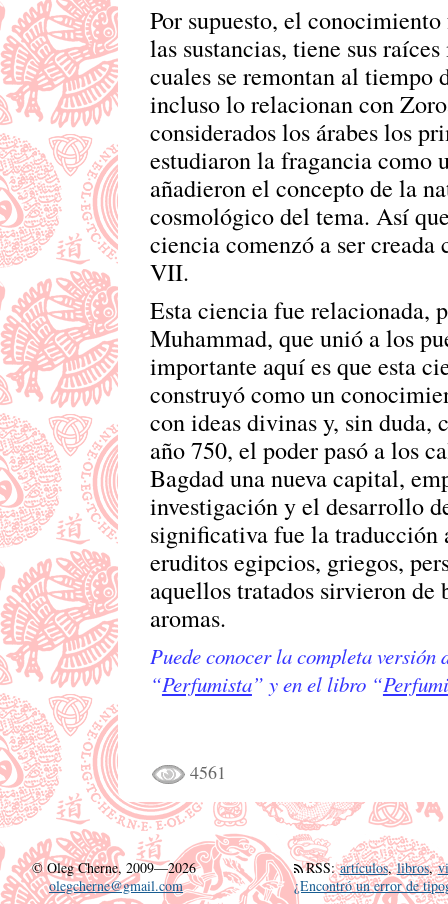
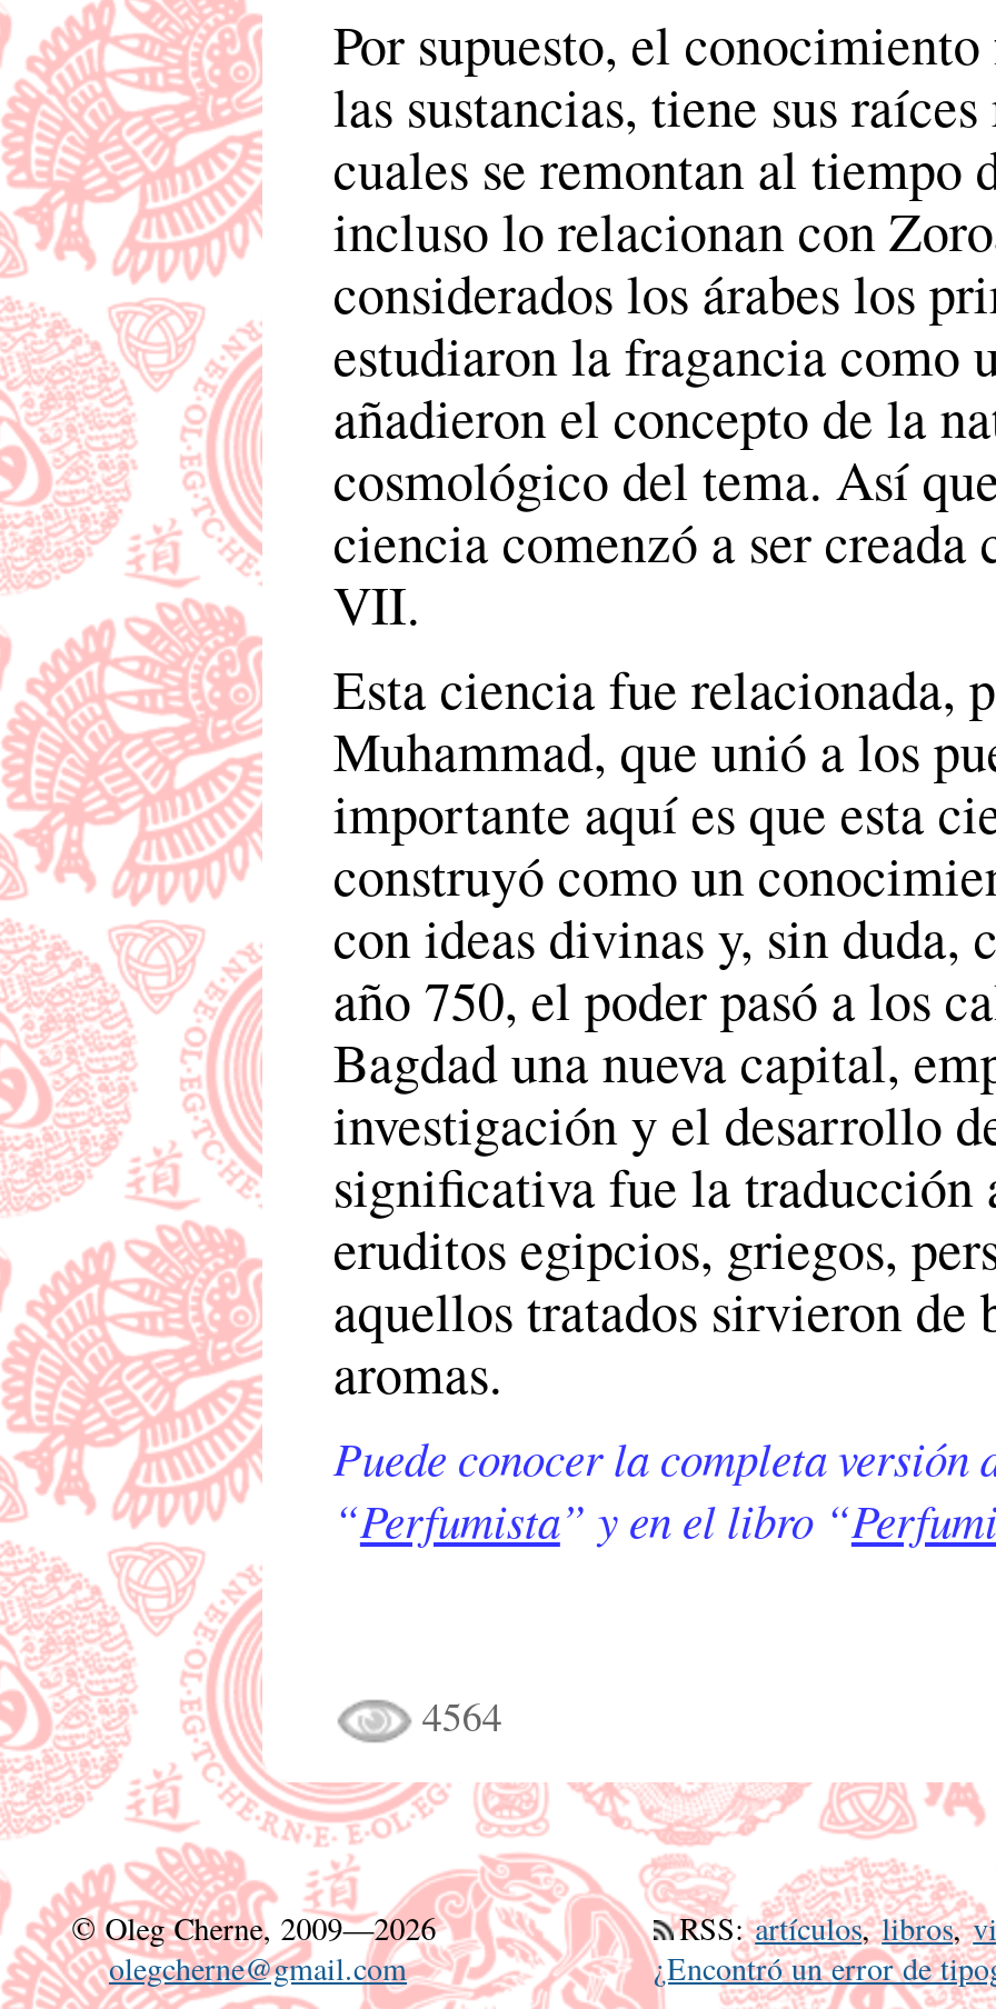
- 4561
+ 4564
